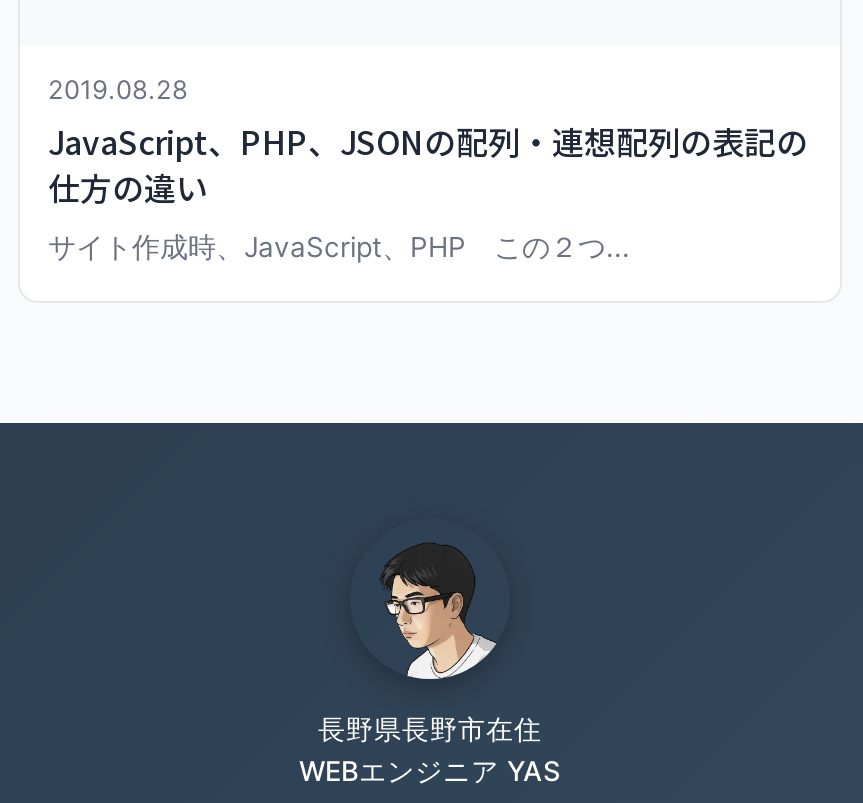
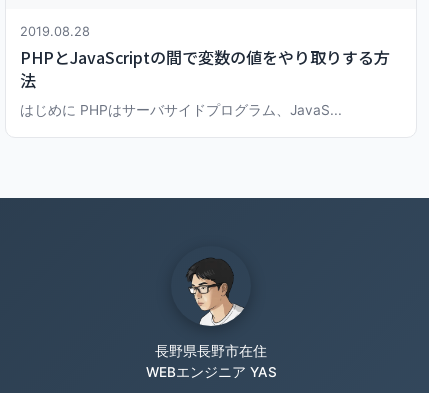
- JavaScript、PHP、JSONの配列・連想配列の表記の
- 仕方の違い
- サイト作成時、JavaScript、PHP この２つ...
+ PHPとJavaScriptの間で変数の値をやり取りする方
+ 法
+ はじめに PHPはサーバサイドプログラム、JavaS...
